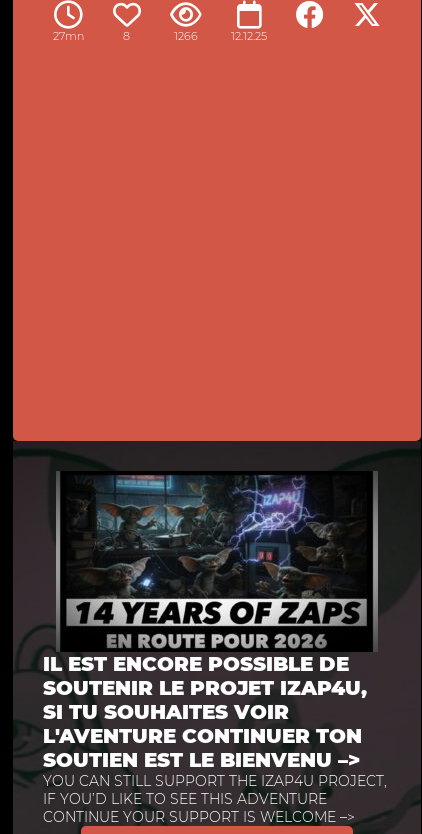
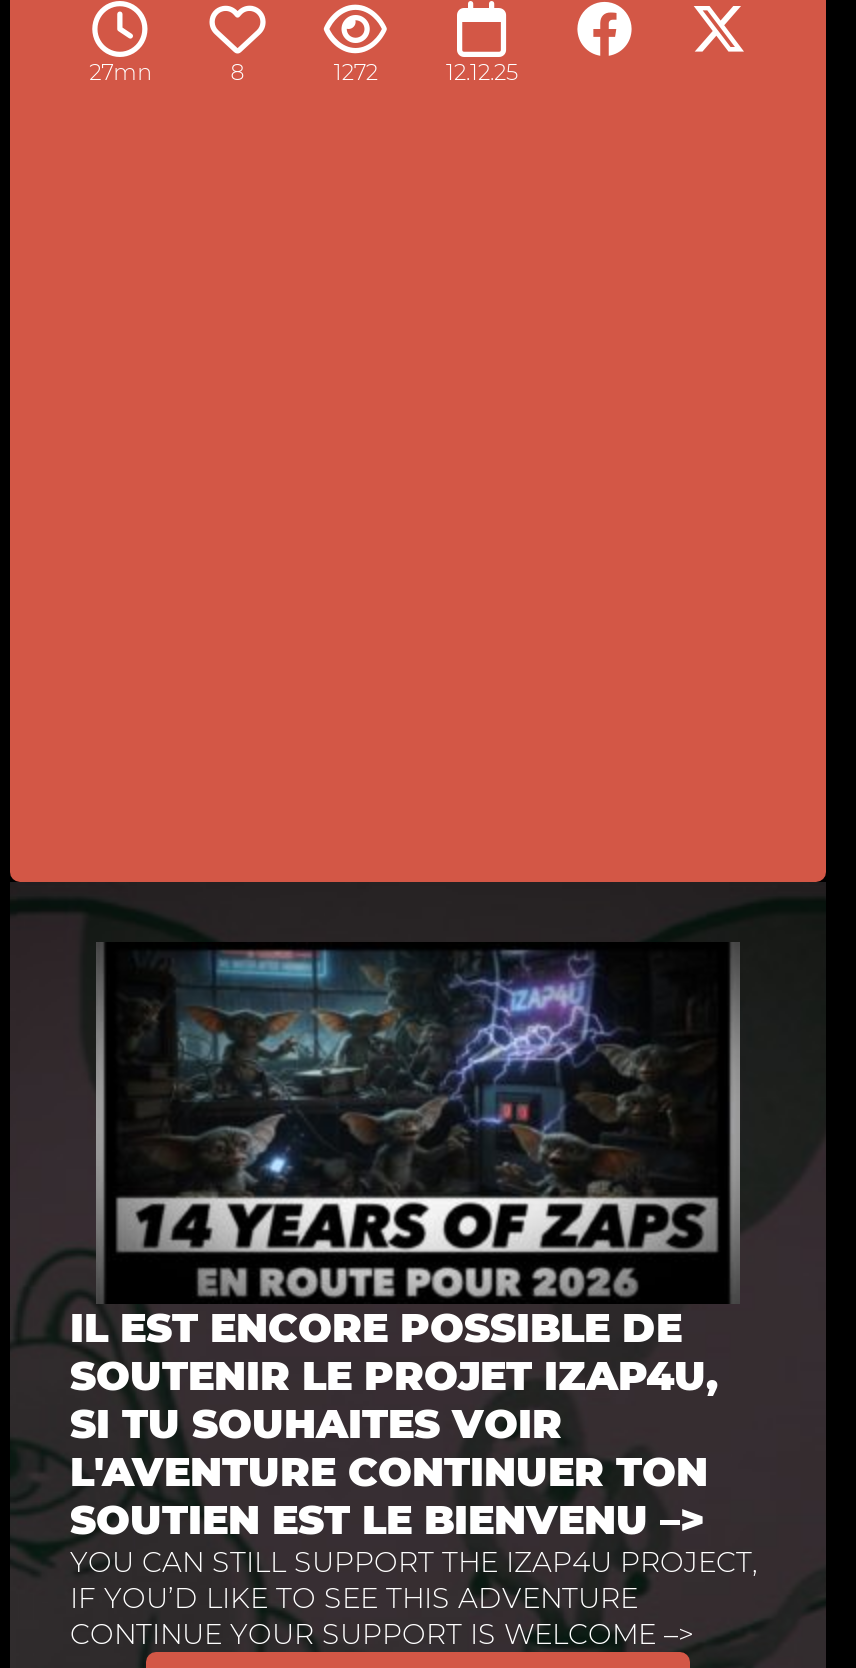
- 1266
+ 1272
